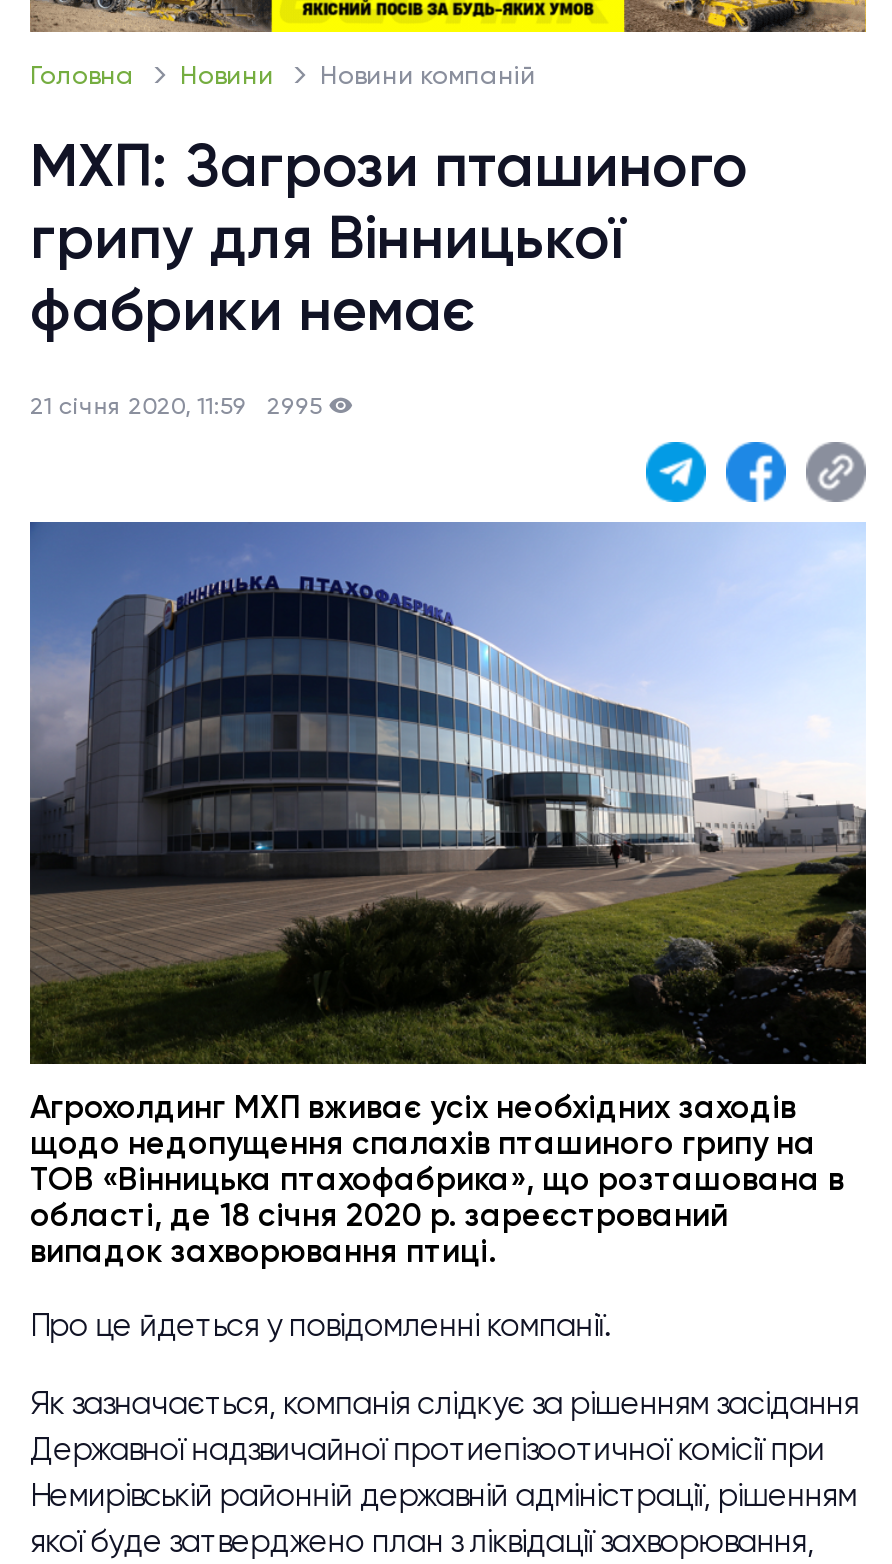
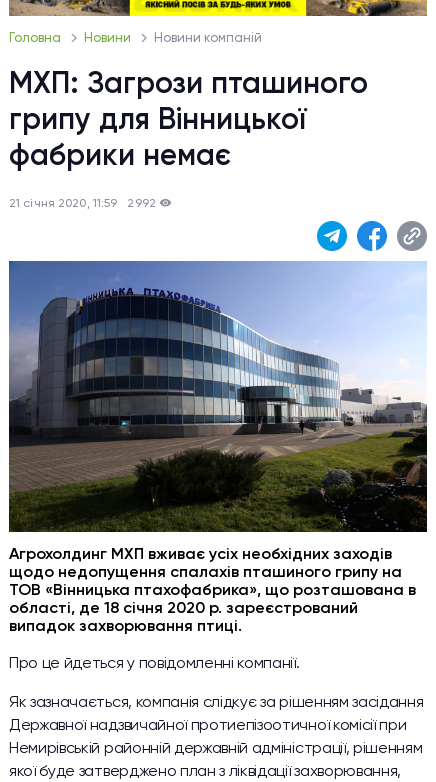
- 2995
+ 2992
